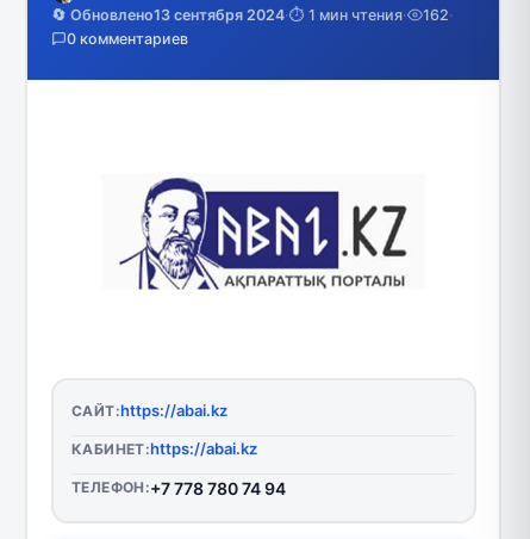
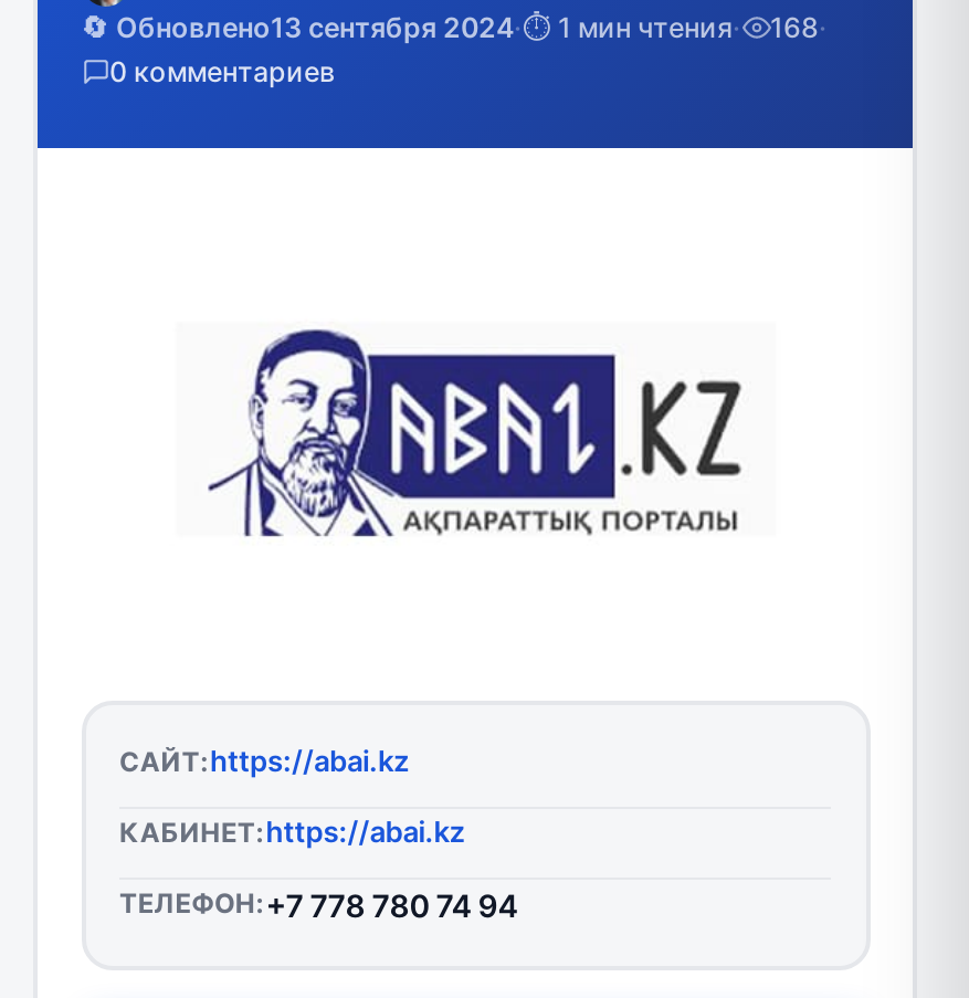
- 162·
+ 168·
